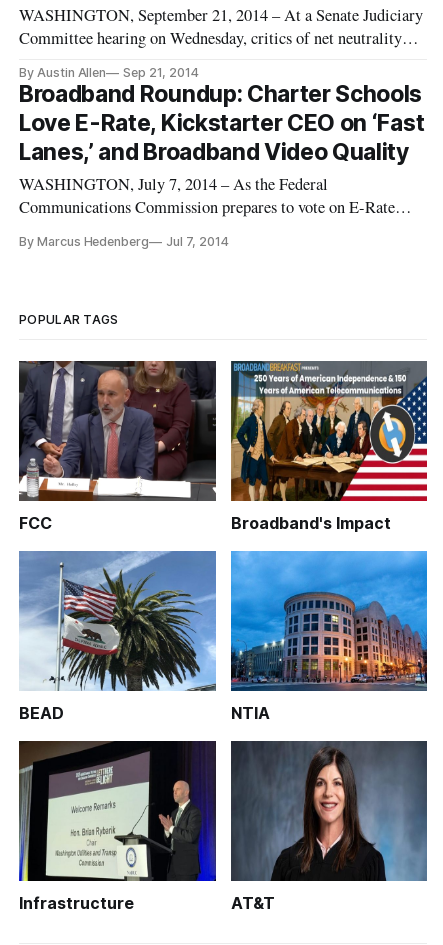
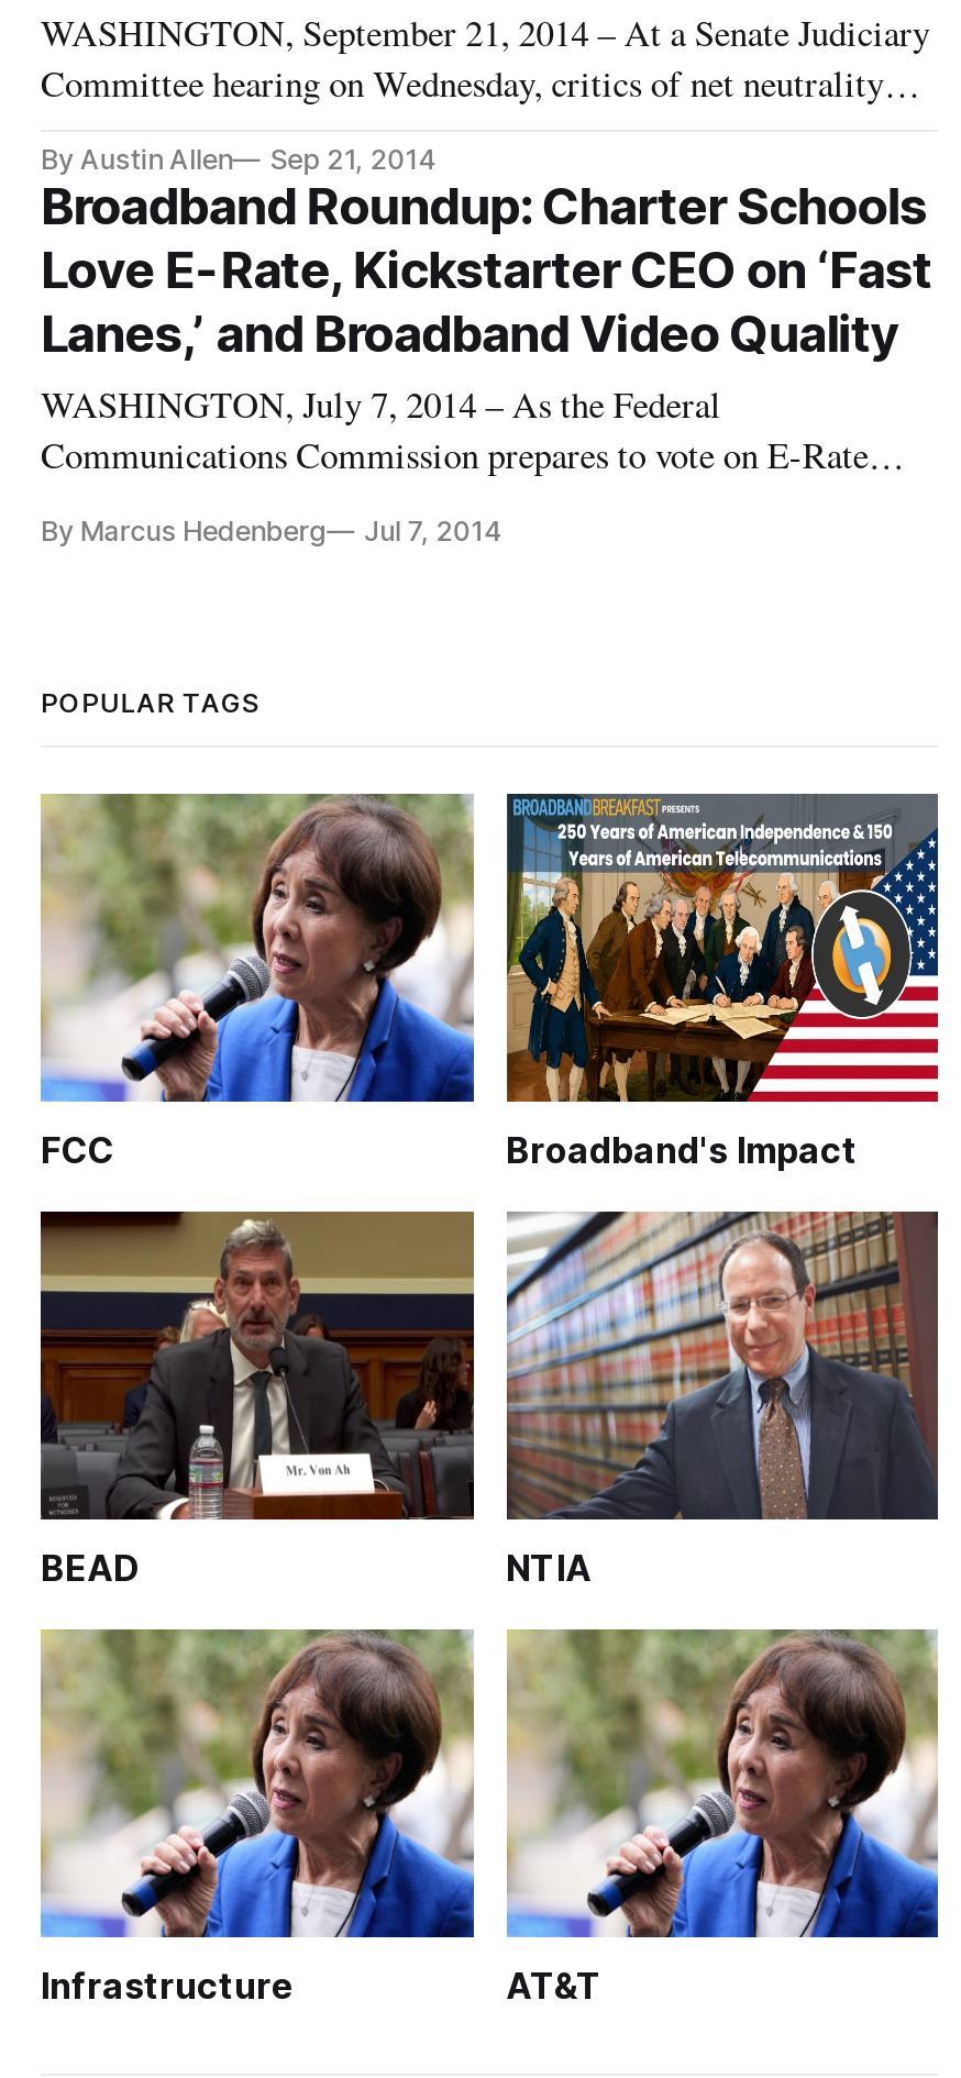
- [image]
+ [image]

- [image]
+ [image]

- [image]
+ [image]

- [image]
+ [image]

- [image]
+ [image]
